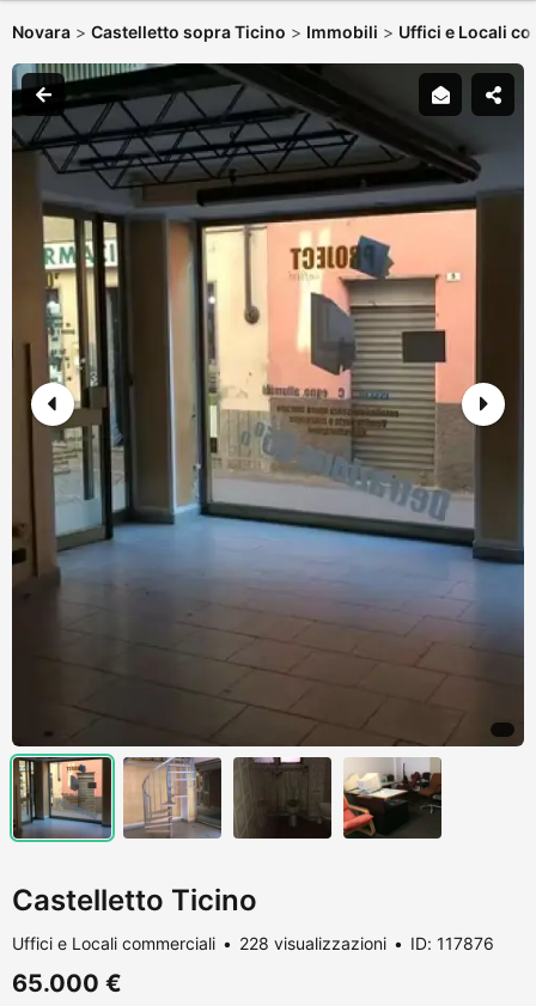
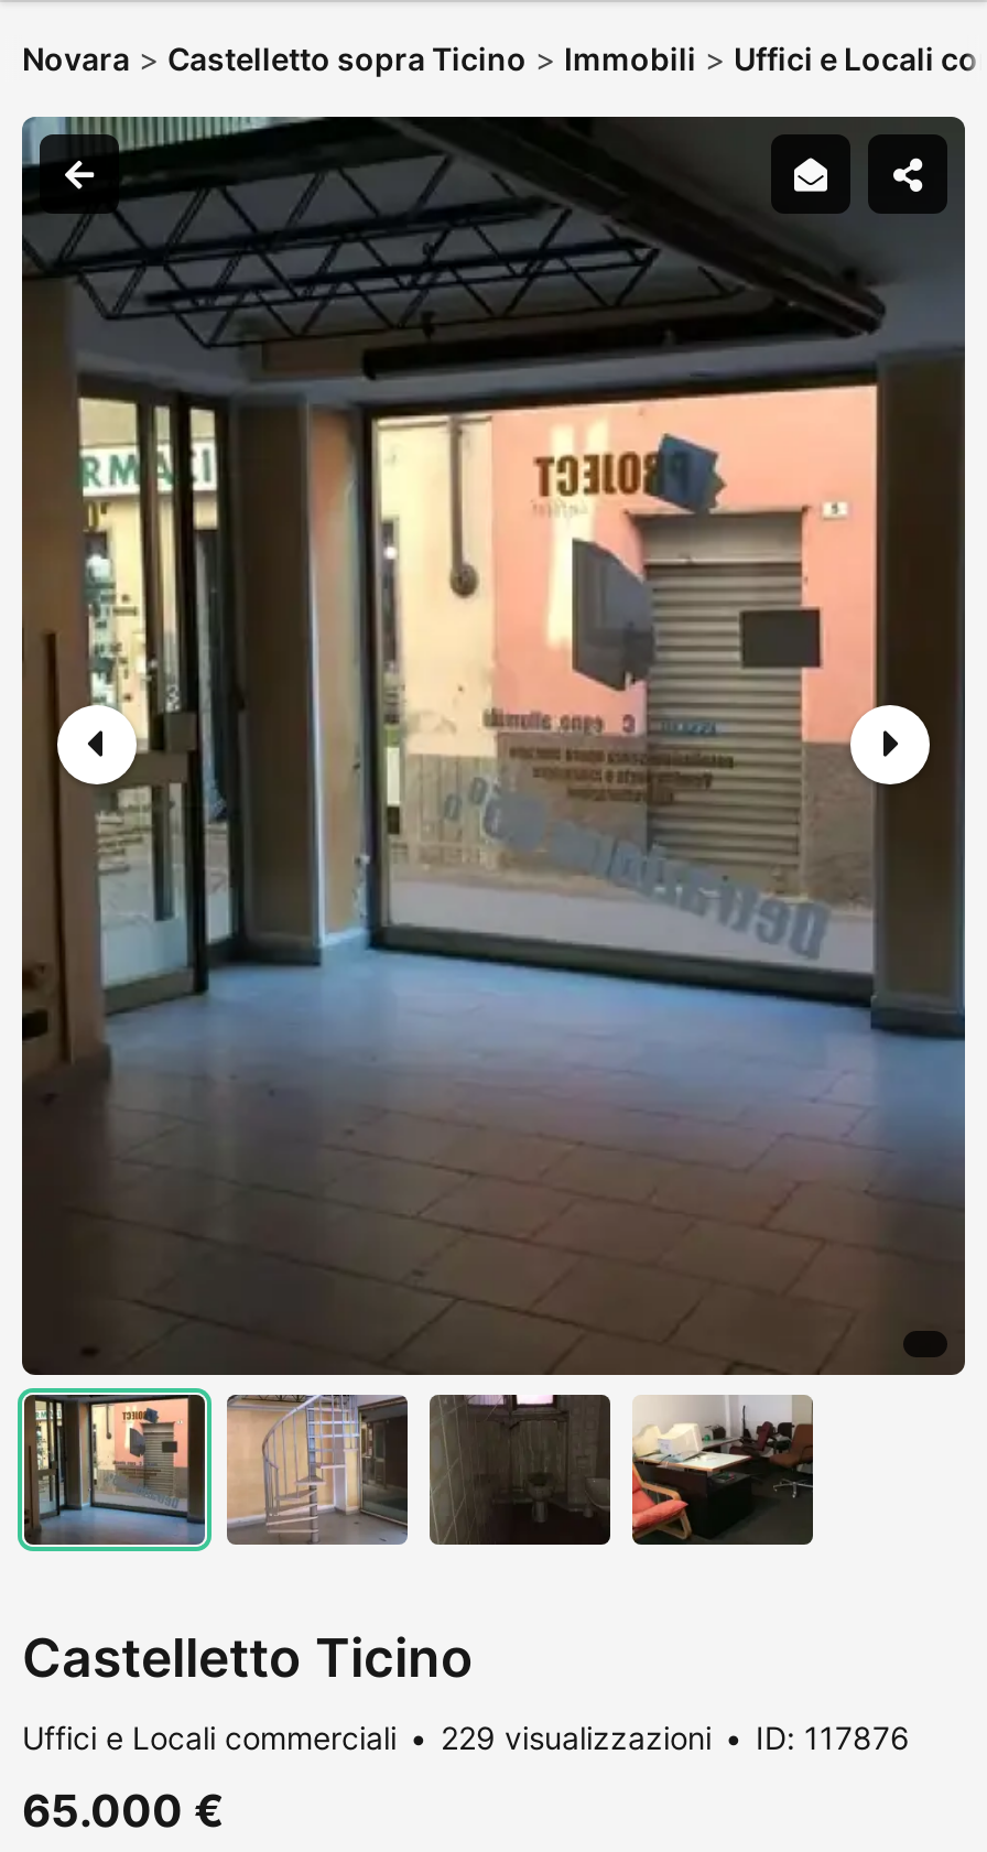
- 228 visualizzazioni
+ 229 visualizzazioni
